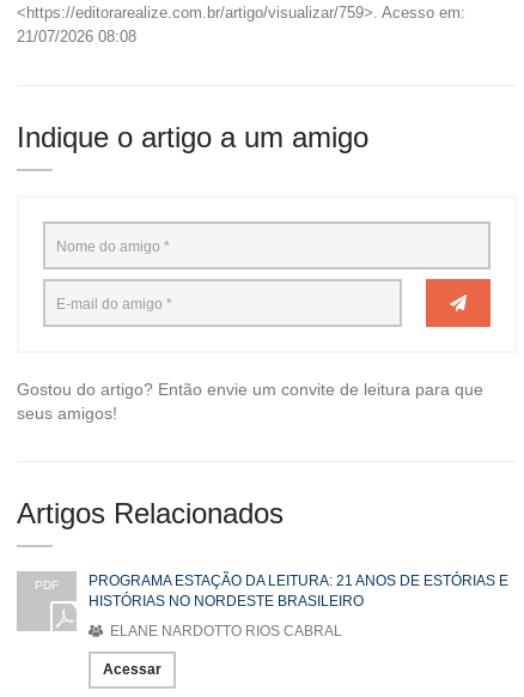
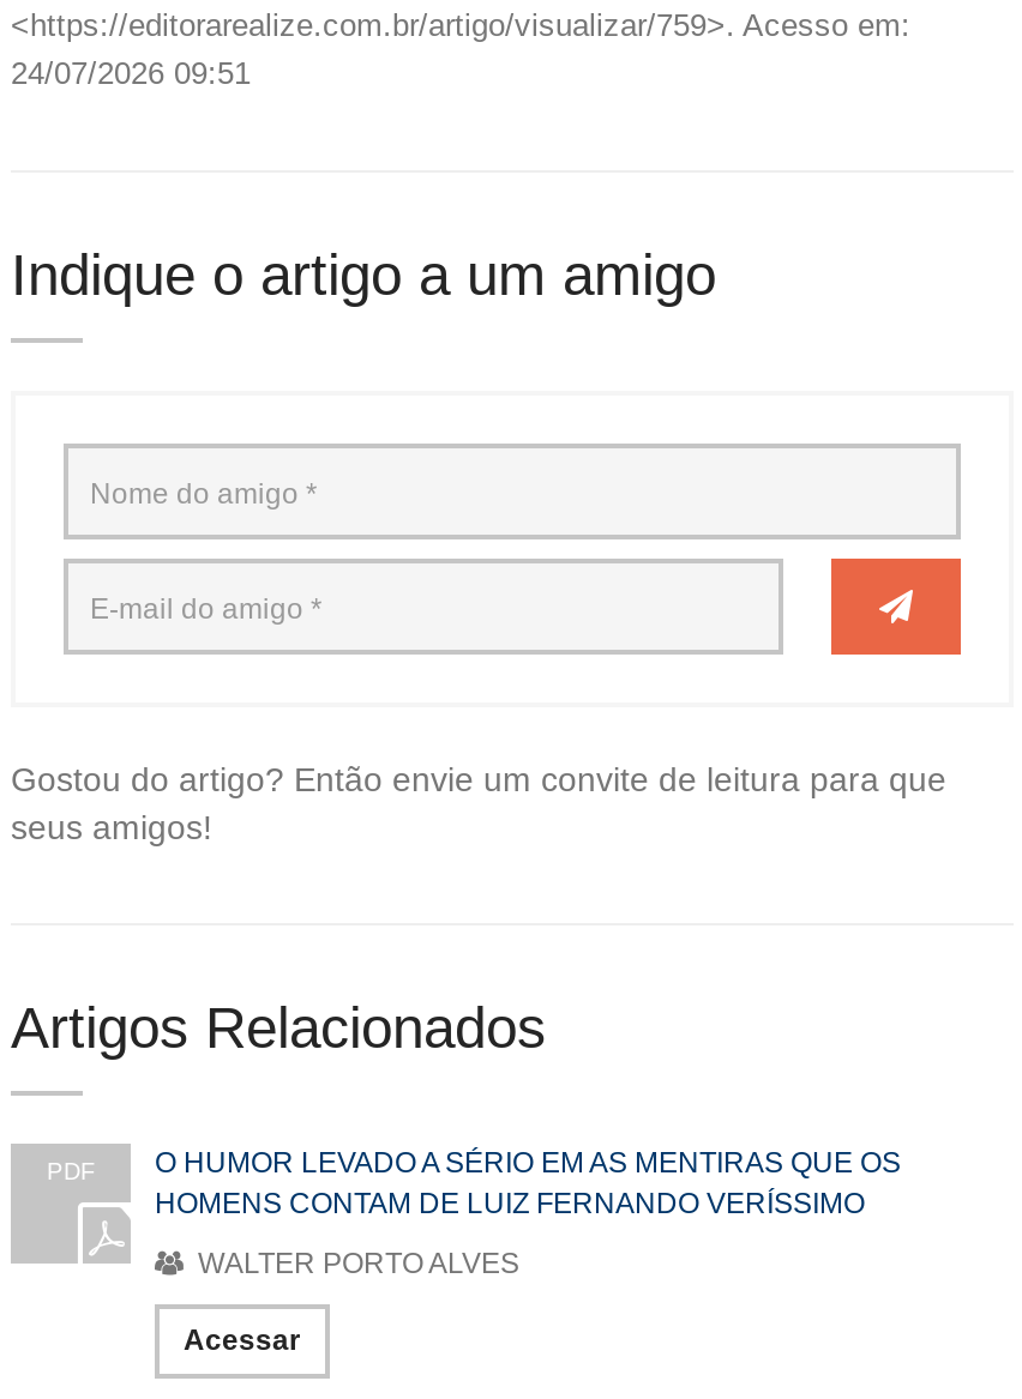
- 21/07/2026 08:08
+ 24/07/2026 09:51

- PROGRAMA ESTAÇÃO DA LEITURA: 21 ANOS DE ESTÓRIAS E
- HISTÓRIAS NO NORDESTE BRASILEIRO
+ O HUMOR LEVADO A SÉRIO EM AS MENTIRAS QUE OS
+ HOMENS CONTAM DE LUIZ FERNANDO VERÍSSIMO

- ELANE NARDOTTO RIOS CABRAL
+ WALTER PORTO ALVES
